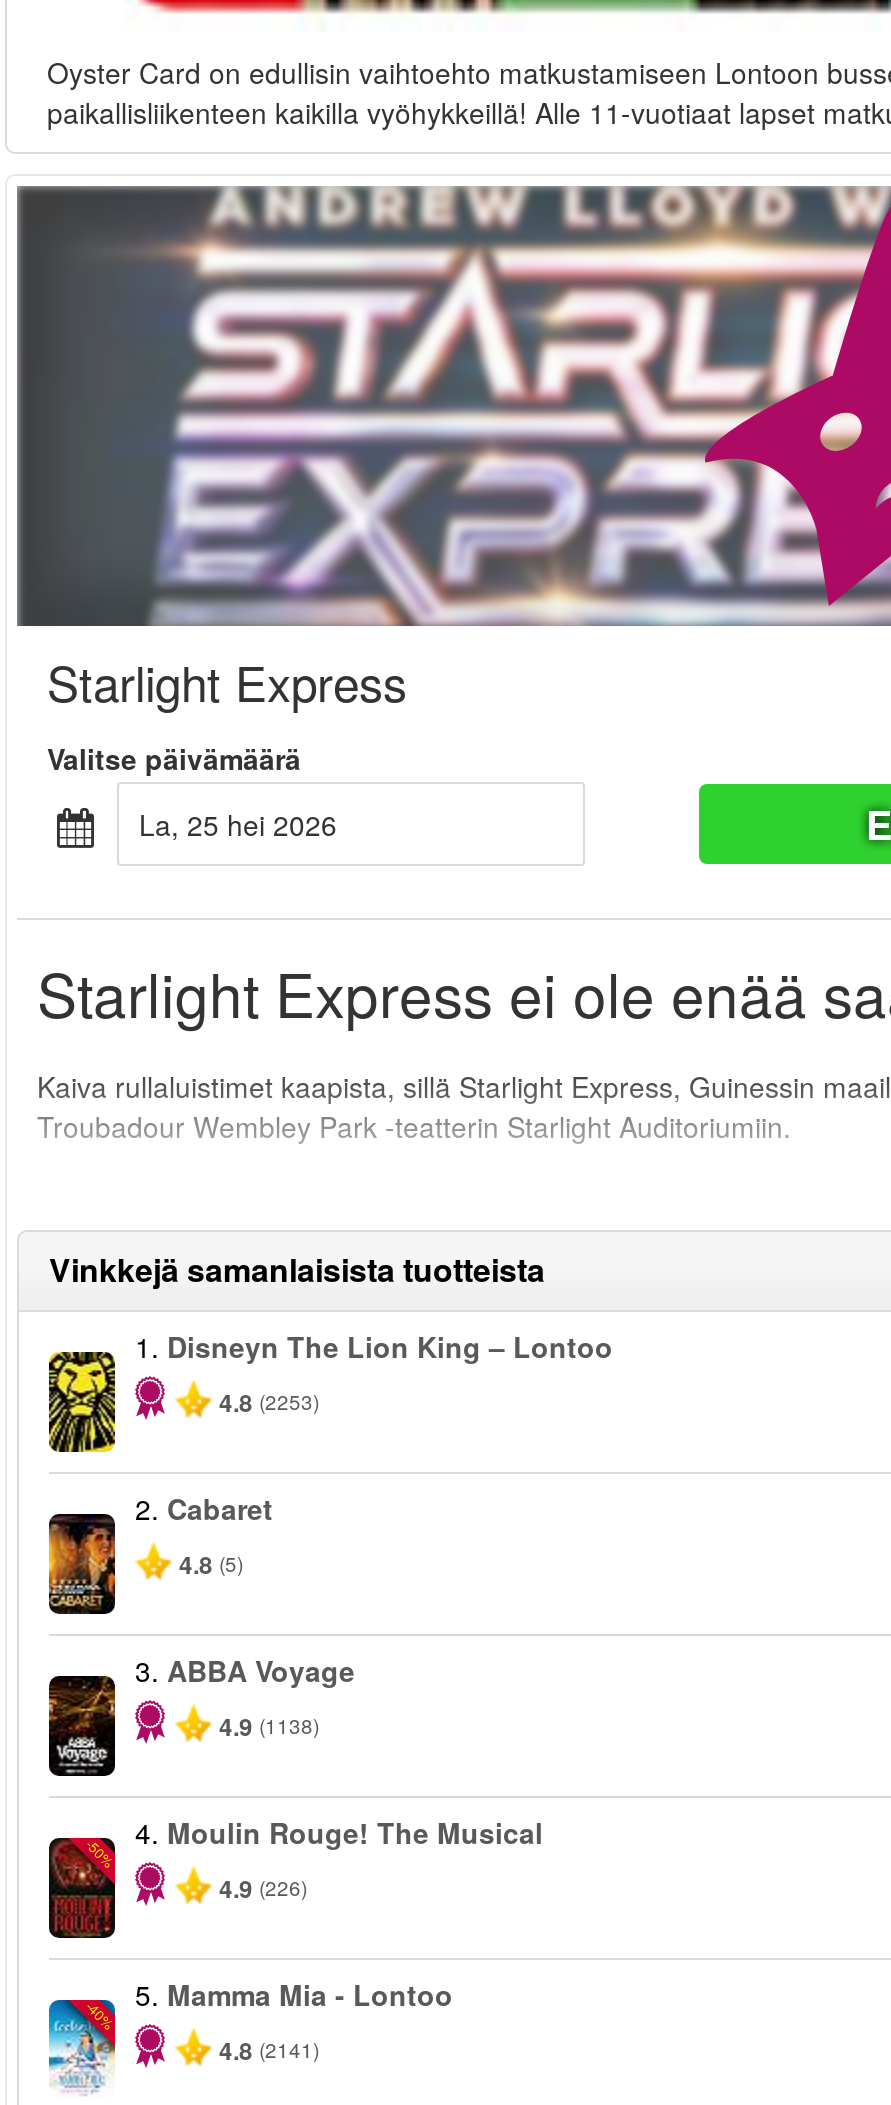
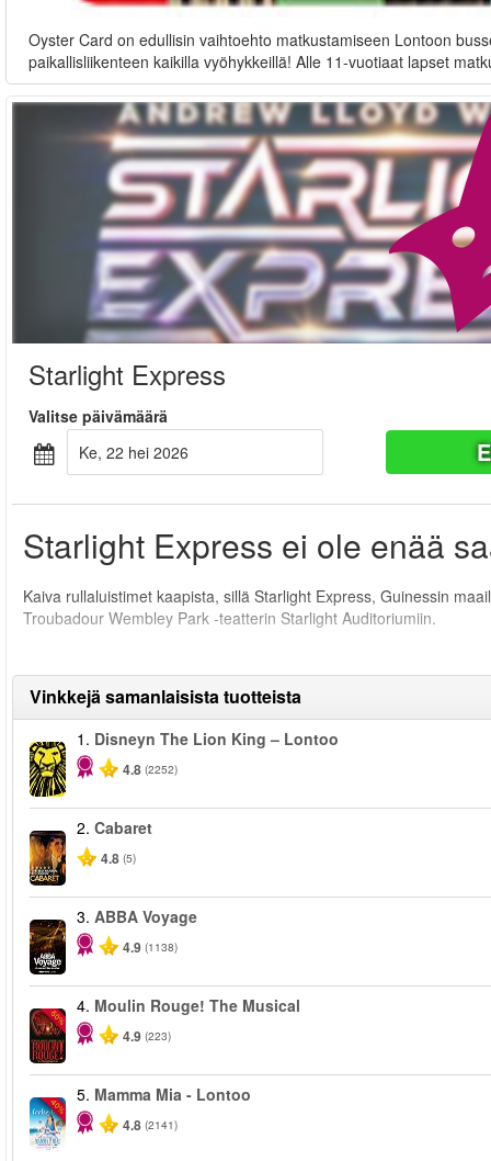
- la, 25 hei 2026
+ ke, 22 hei 2026

- 4.8 (2253)
+ 4.8 (2252)

- 4.9 (226)
+ 4.9 (223)
